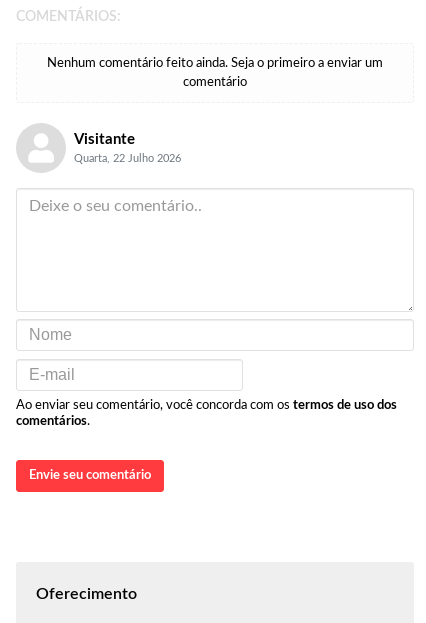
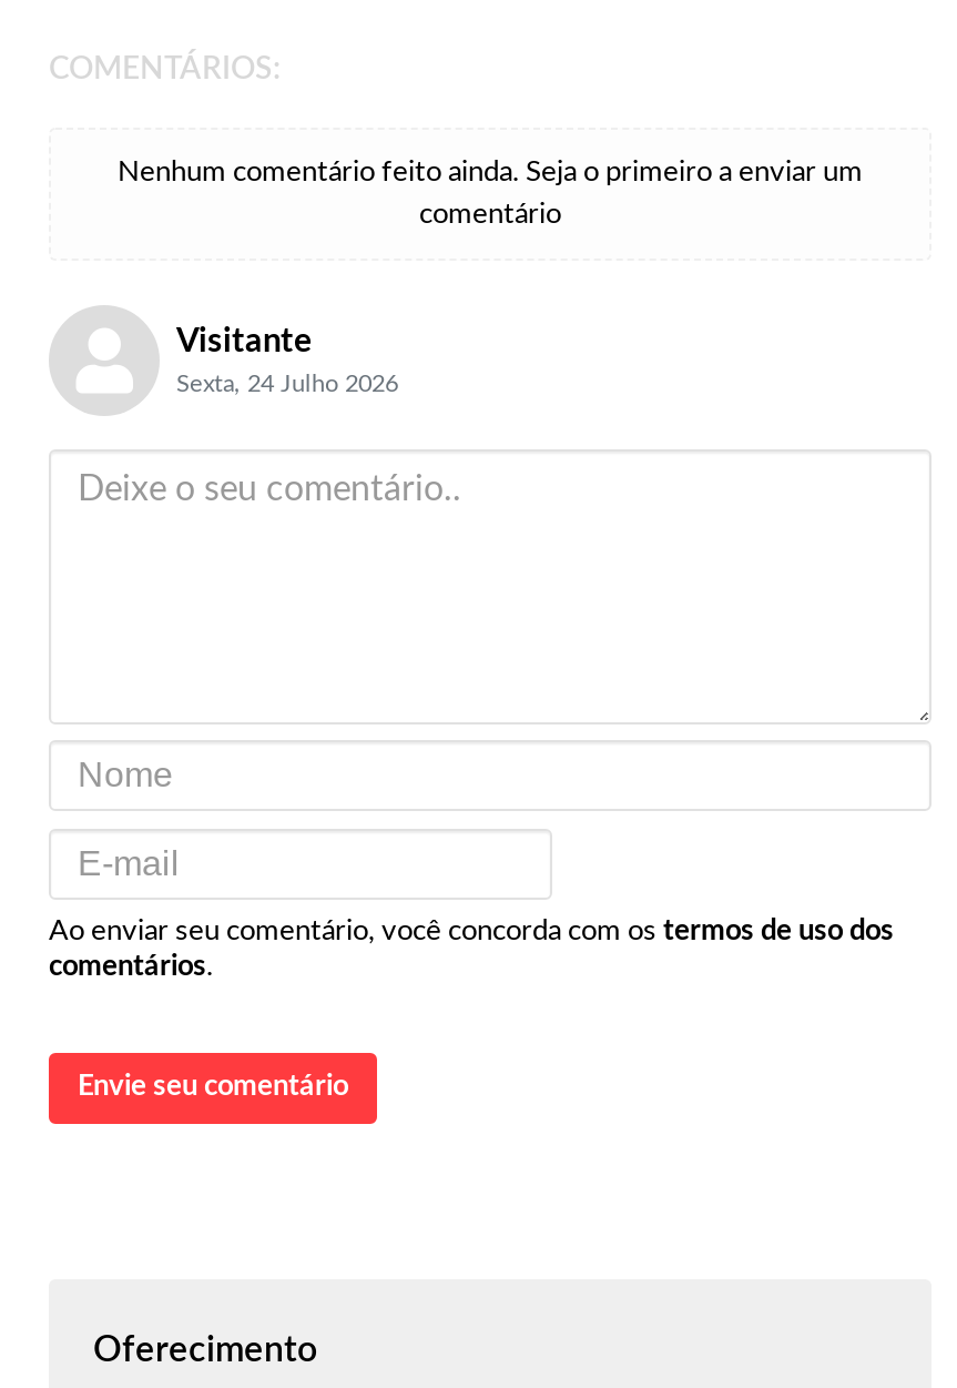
- Quarta, 22 Julho 2026
+ Sexta, 24 Julho 2026
